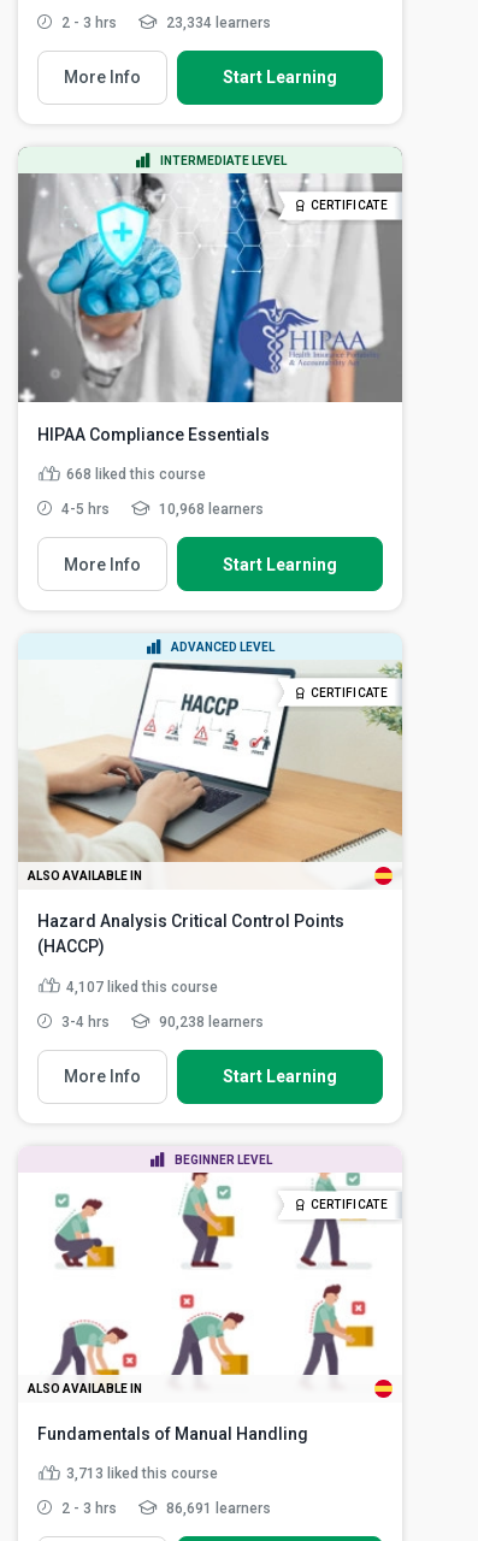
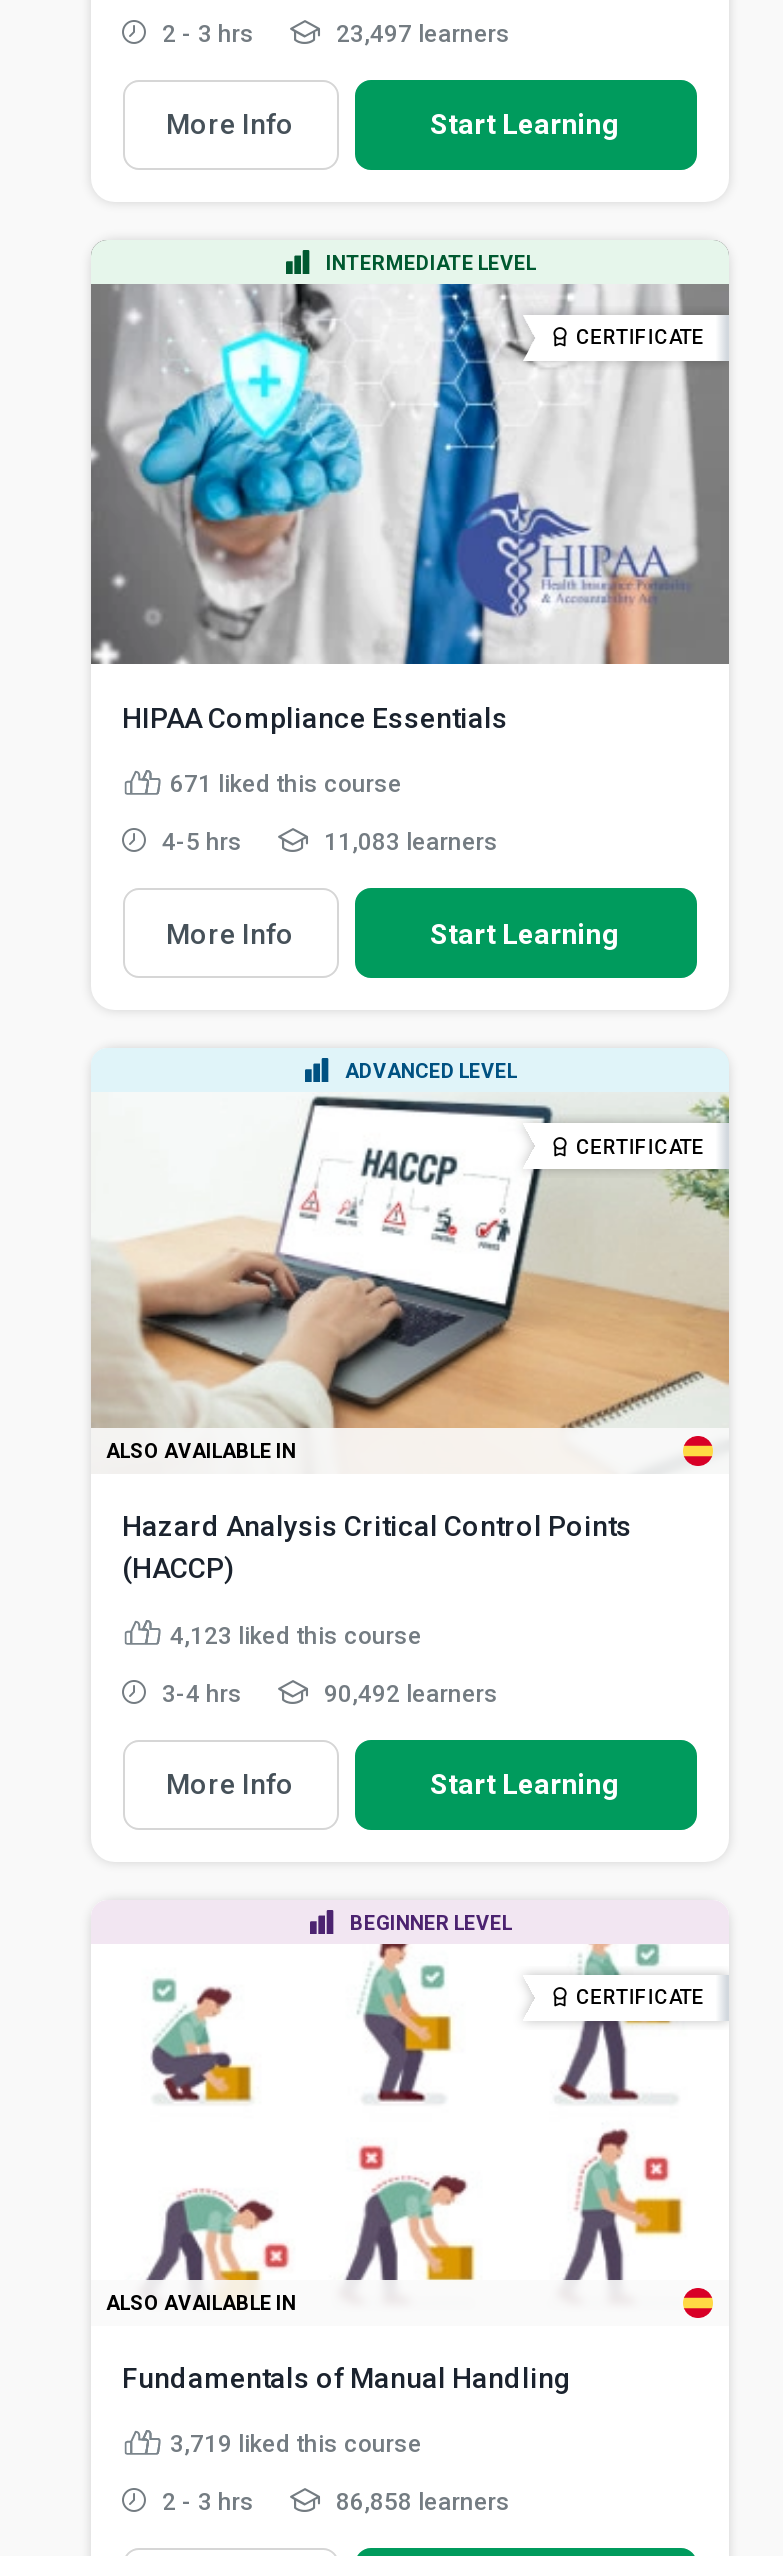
- 23,334 learners
+ 23,497 learners

- 668 liked this course
+ 671 liked this course

- 10,968 learners
+ 11,083 learners

- 4,107 liked this course
+ 4,123 liked this course

- 90,238 learners
+ 90,492 learners

- 3,713 liked this course
+ 3,719 liked this course

- 86,691 learners
+ 86,858 learners
